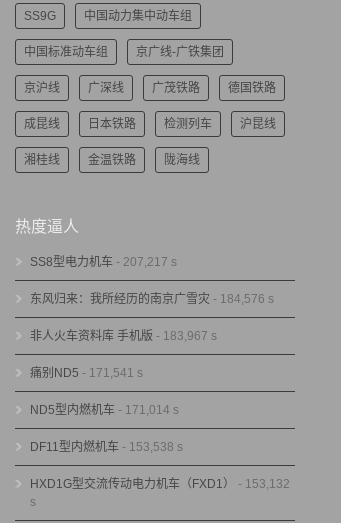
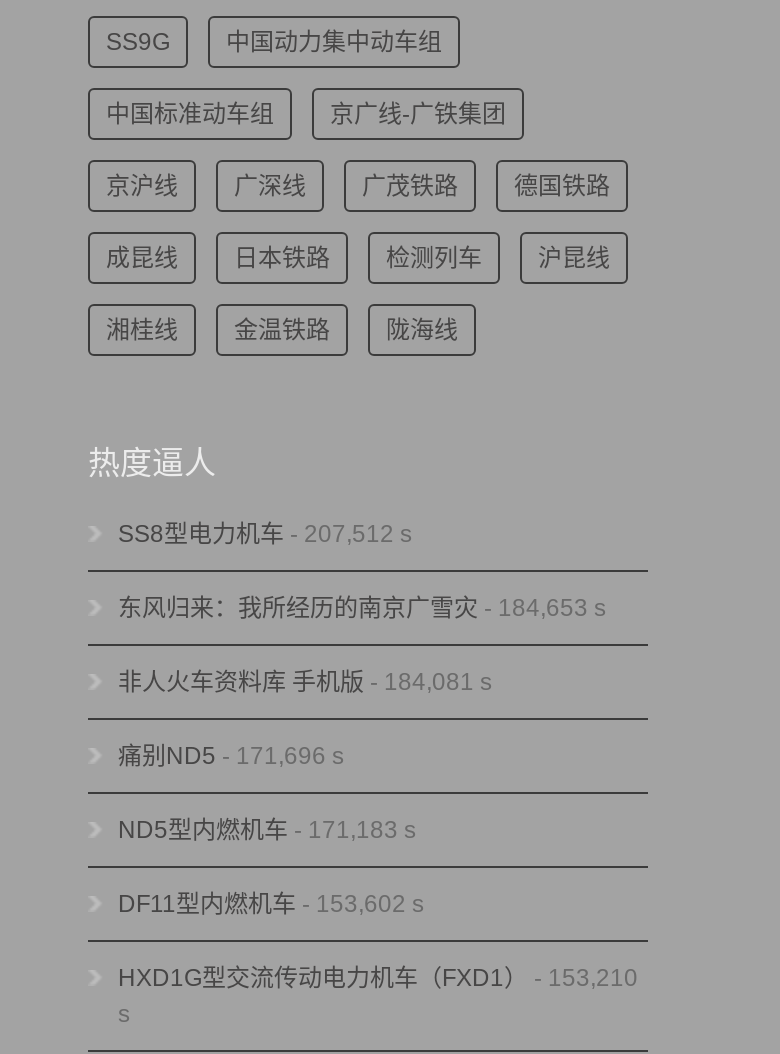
- SS8型电力机车- 207,217 s
+ SS8型电力机车- 207,512 s

- 东风归来：我所经历的南京广雪灾- 184,576 s
+ 东风归来：我所经历的南京广雪灾- 184,653 s

- 非人火车资料库 手机版- 183,967 s
+ 非人火车资料库 手机版- 184,081 s

- 痛别ND5 - 171,541 s
+ 痛别ND5 - 171,696 s

- ND5型内燃机车- 171,014 s
+ ND5型内燃机车- 171,183 s

- DF11型内燃机车- 153,538 s
+ DF11型内燃机车- 153,602 s

- HXD1G型交流传动电力机车（FXD1）- 153,132
+ HXD1G型交流传动电力机车（FXD1）- 153,210
